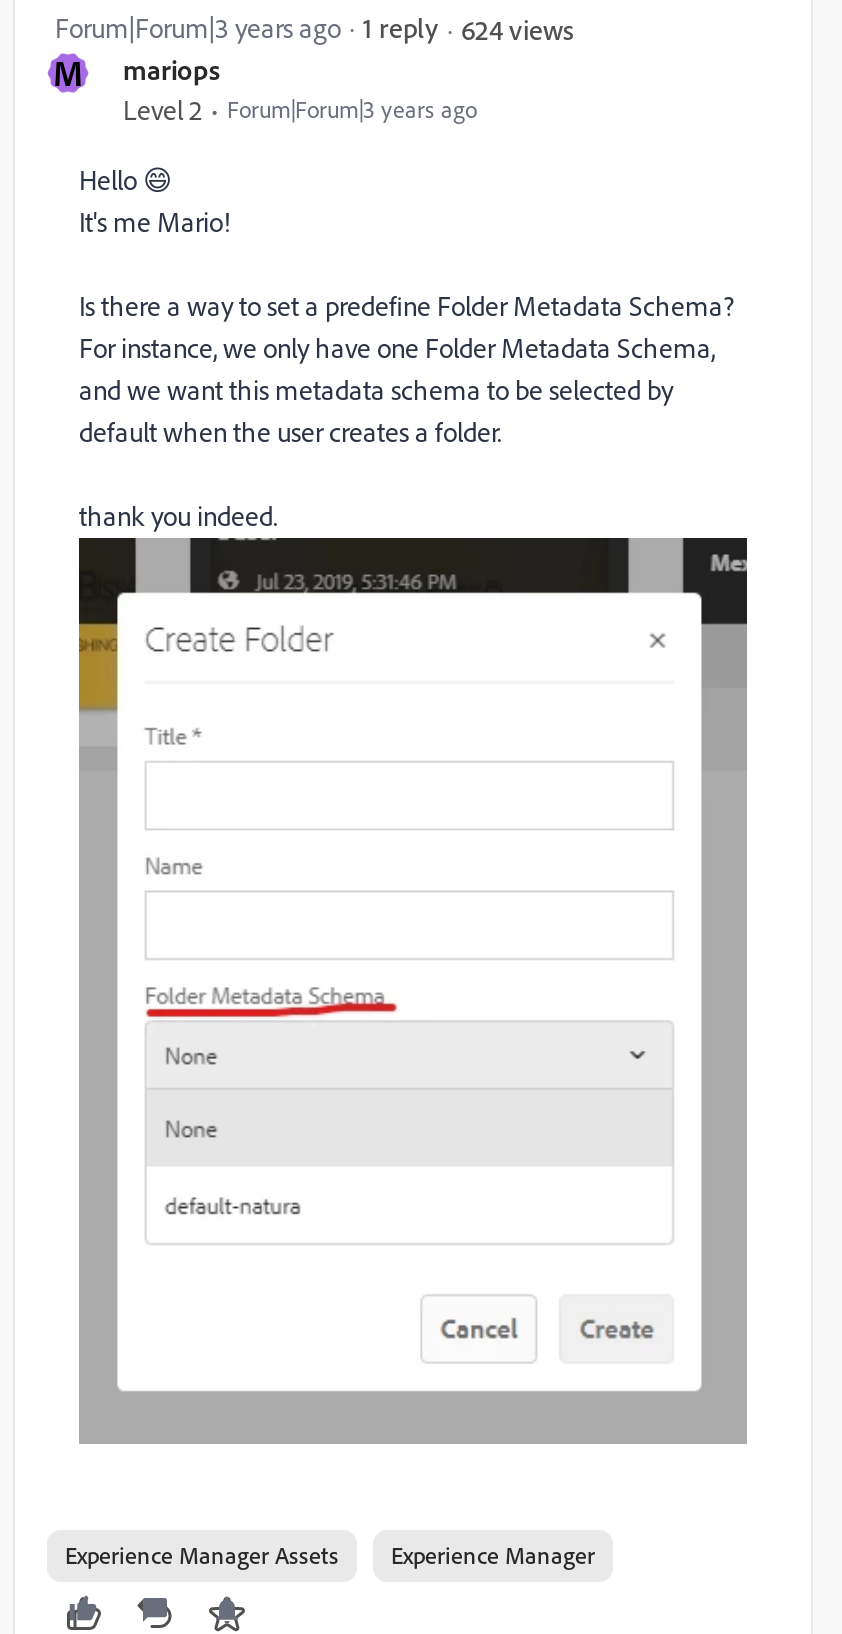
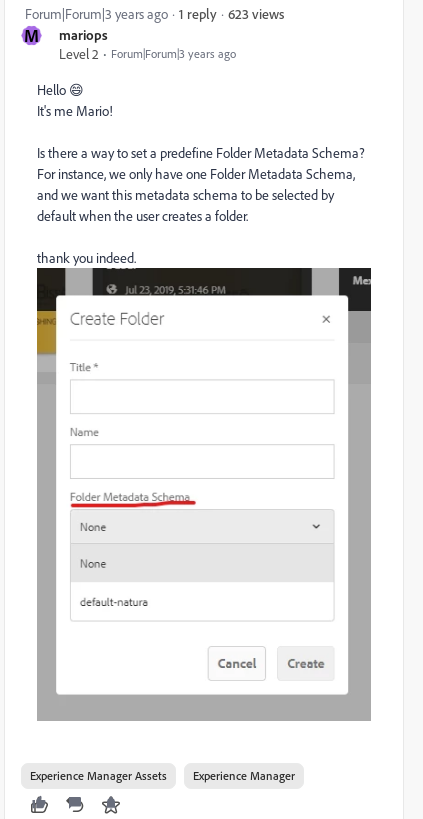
- 624 views
+ 623 views
